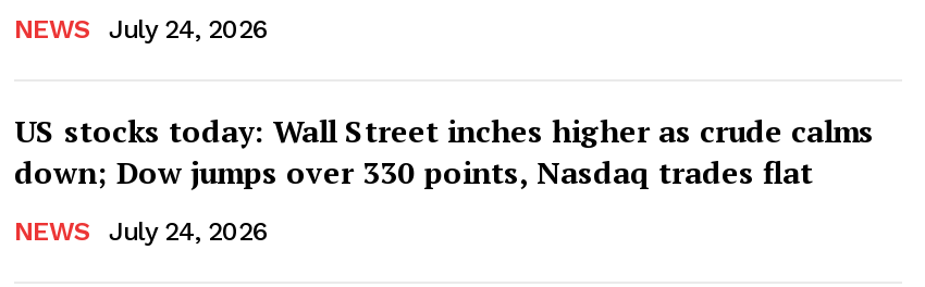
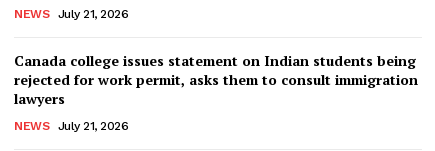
- NEWS July 24, 2026
+ NEWS July 21, 2026

- US stocks today: Wall Street inches higher as crude calms
- down; Dow jumps over 330 points, Nasdaq trades flat
+ Canada college issues statement on Indian students being
+ rejected for work permit, asks them to consult immigration
+ lawyers

- NEWS July 24, 2026
+ NEWS July 21, 2026
